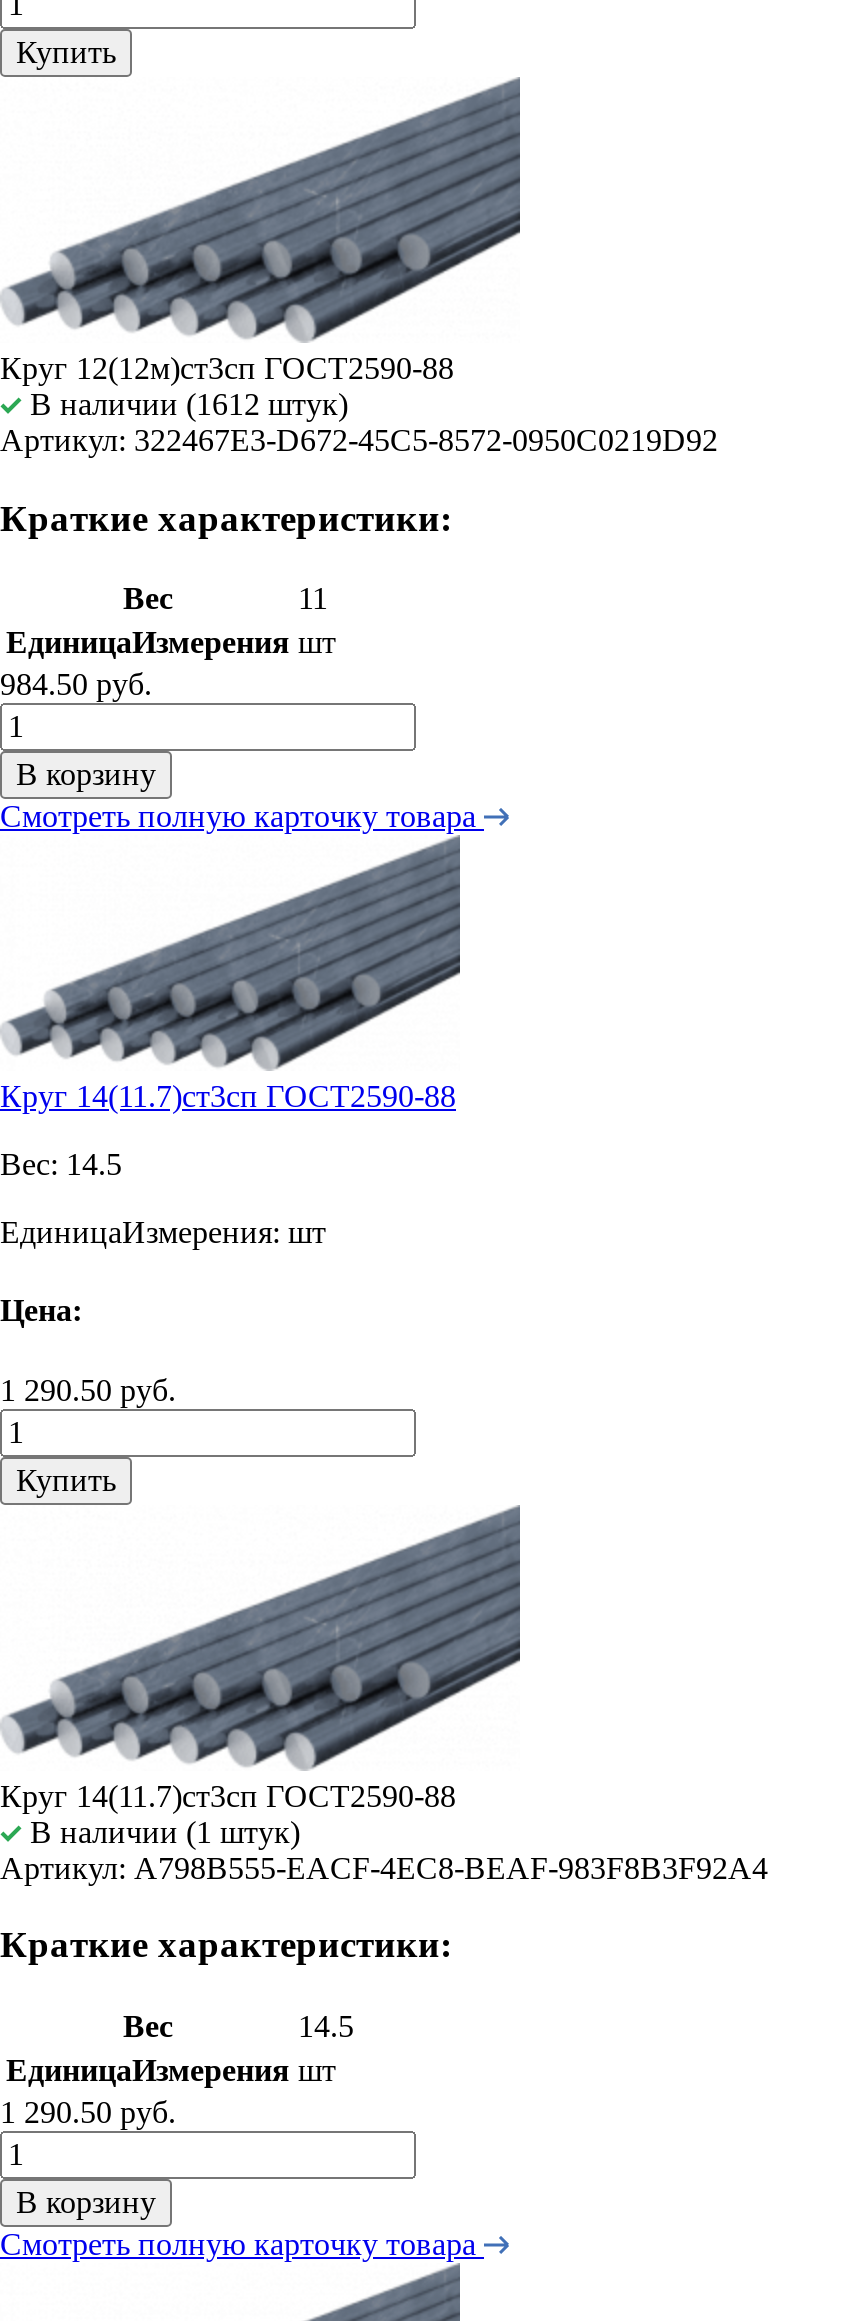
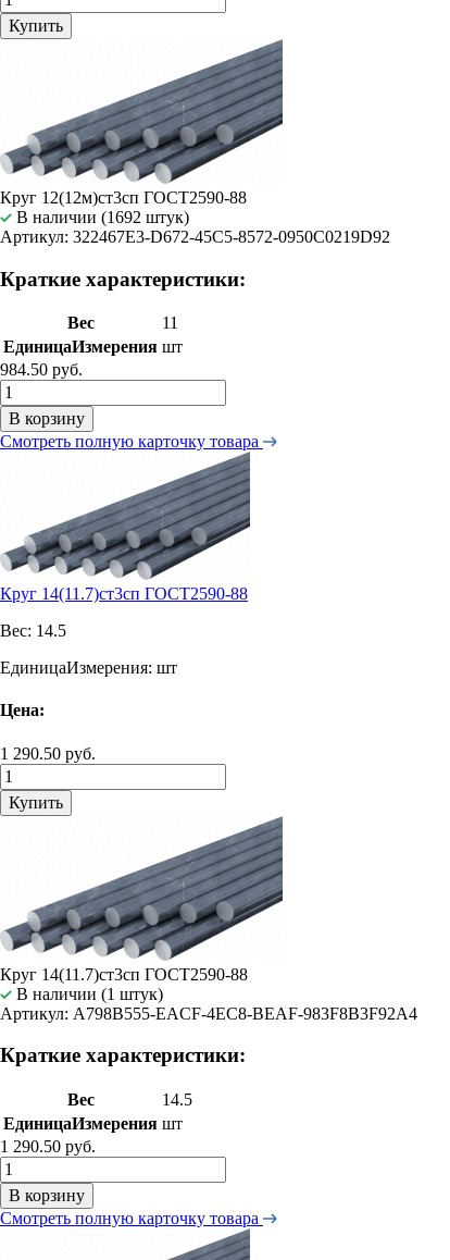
- В наличии (1612 штук)
+ В наличии (1692 штук)
